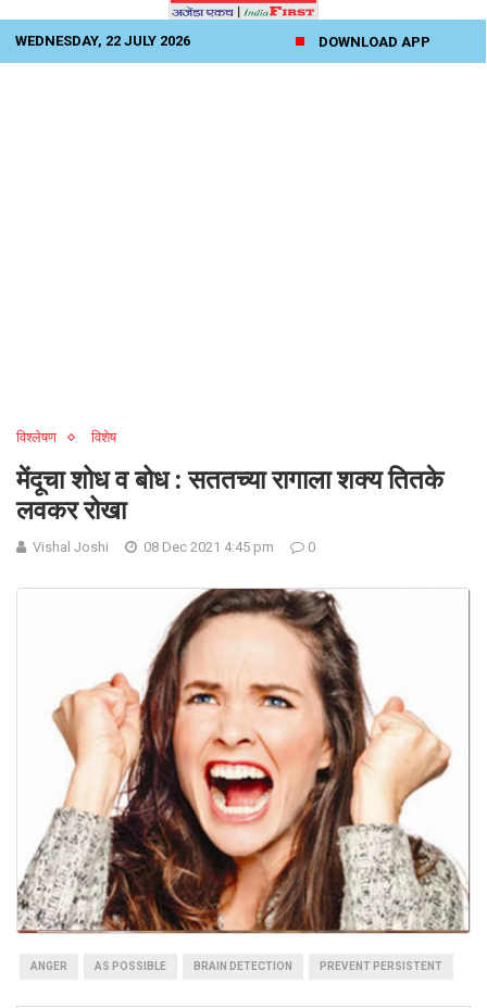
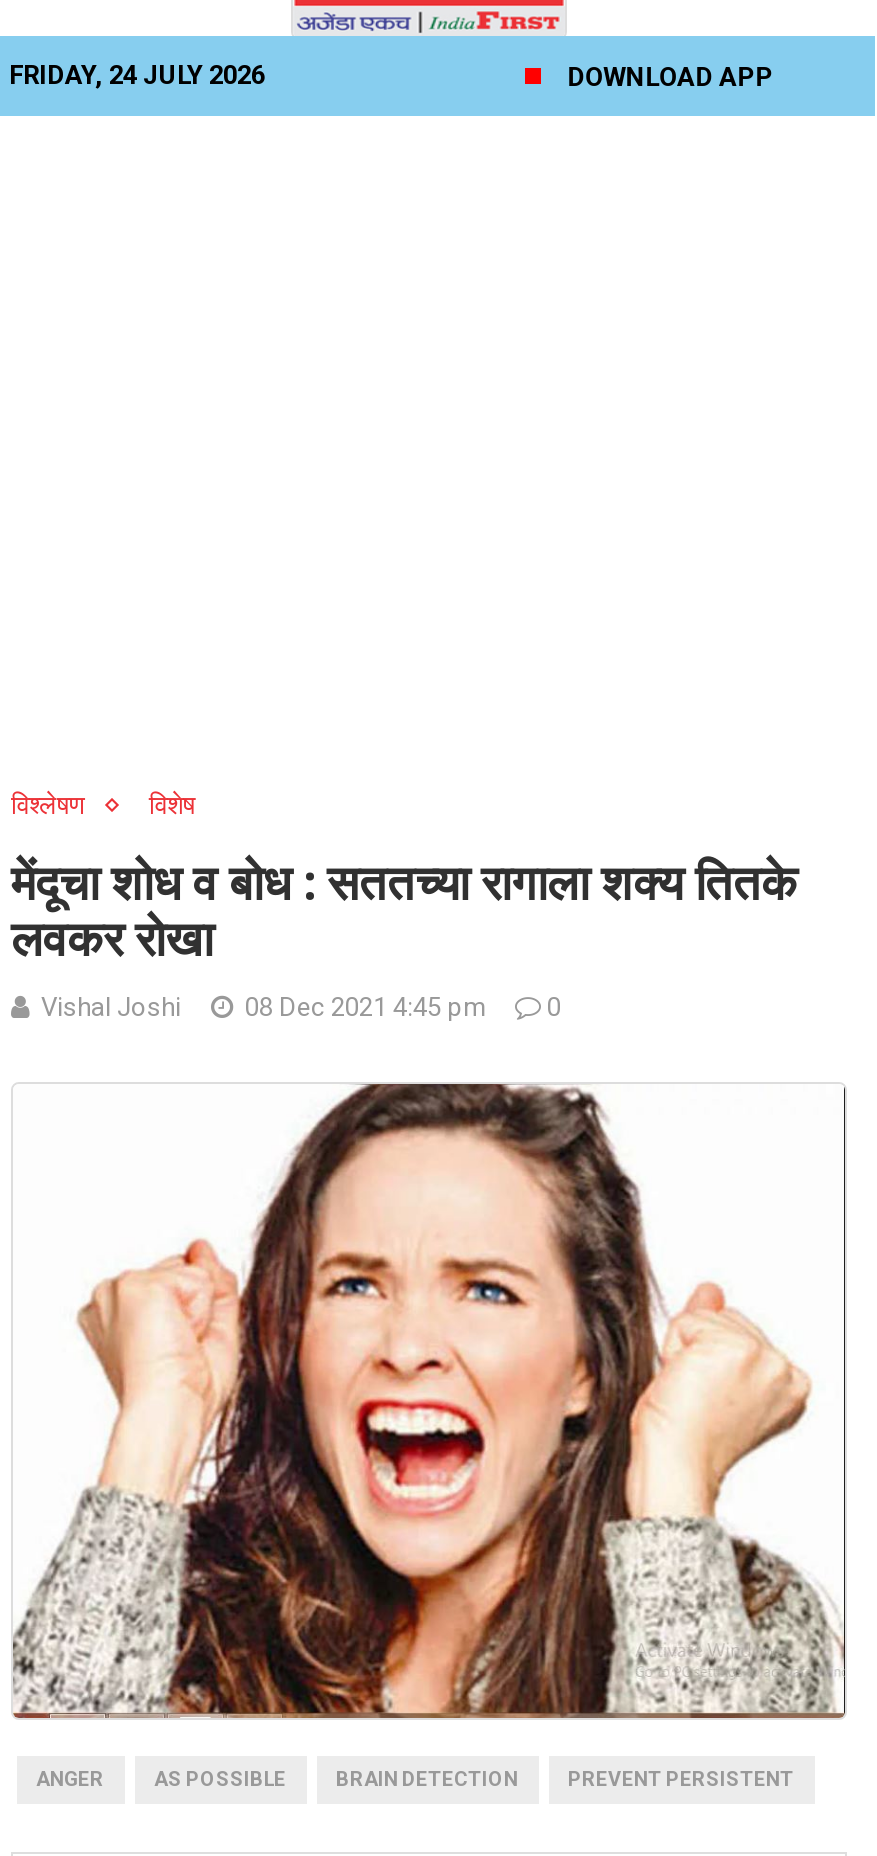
- WEDNESDAY, 22 JULY 2026
+ FRIDAY, 24 JULY 2026
